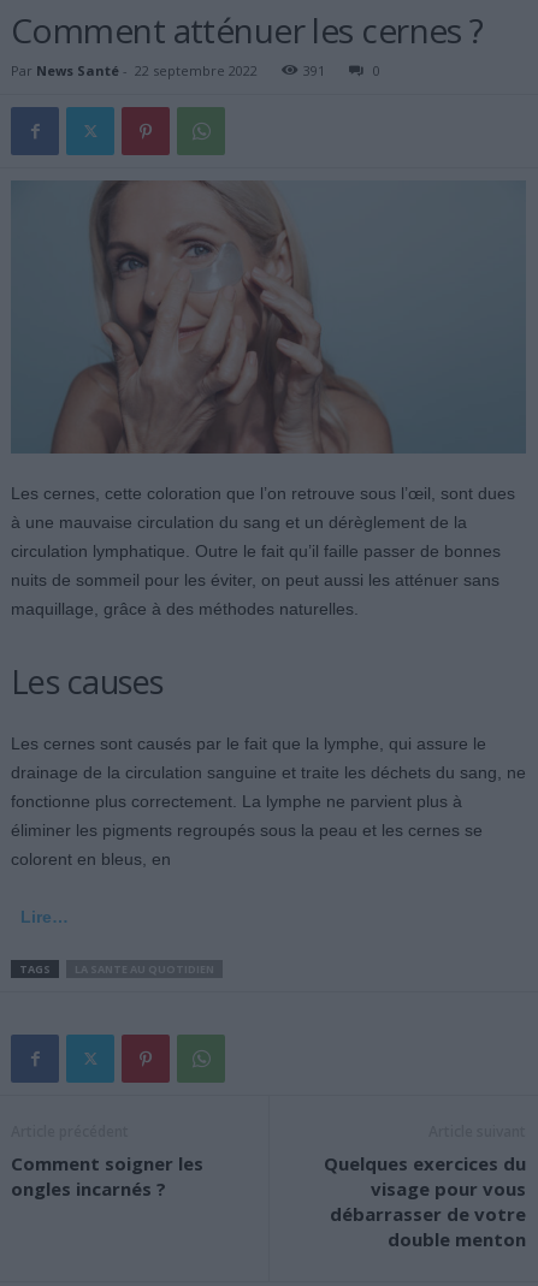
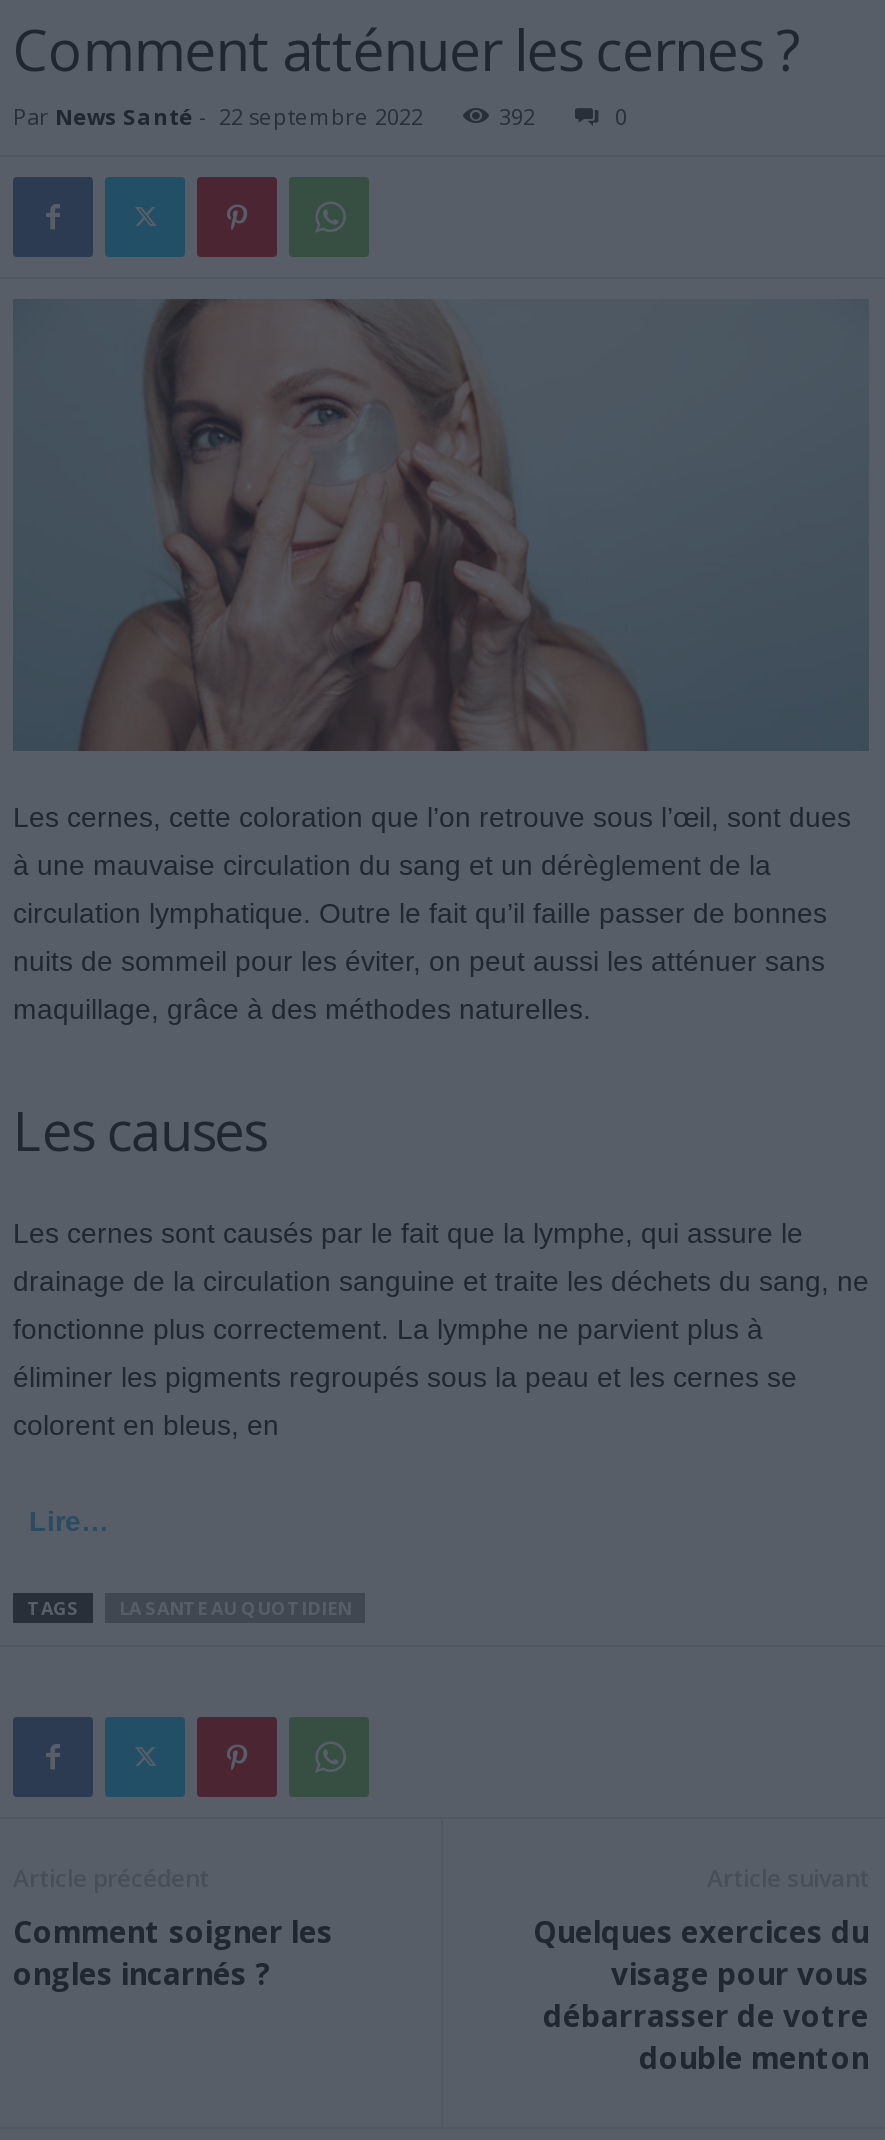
- 391
+ 392
